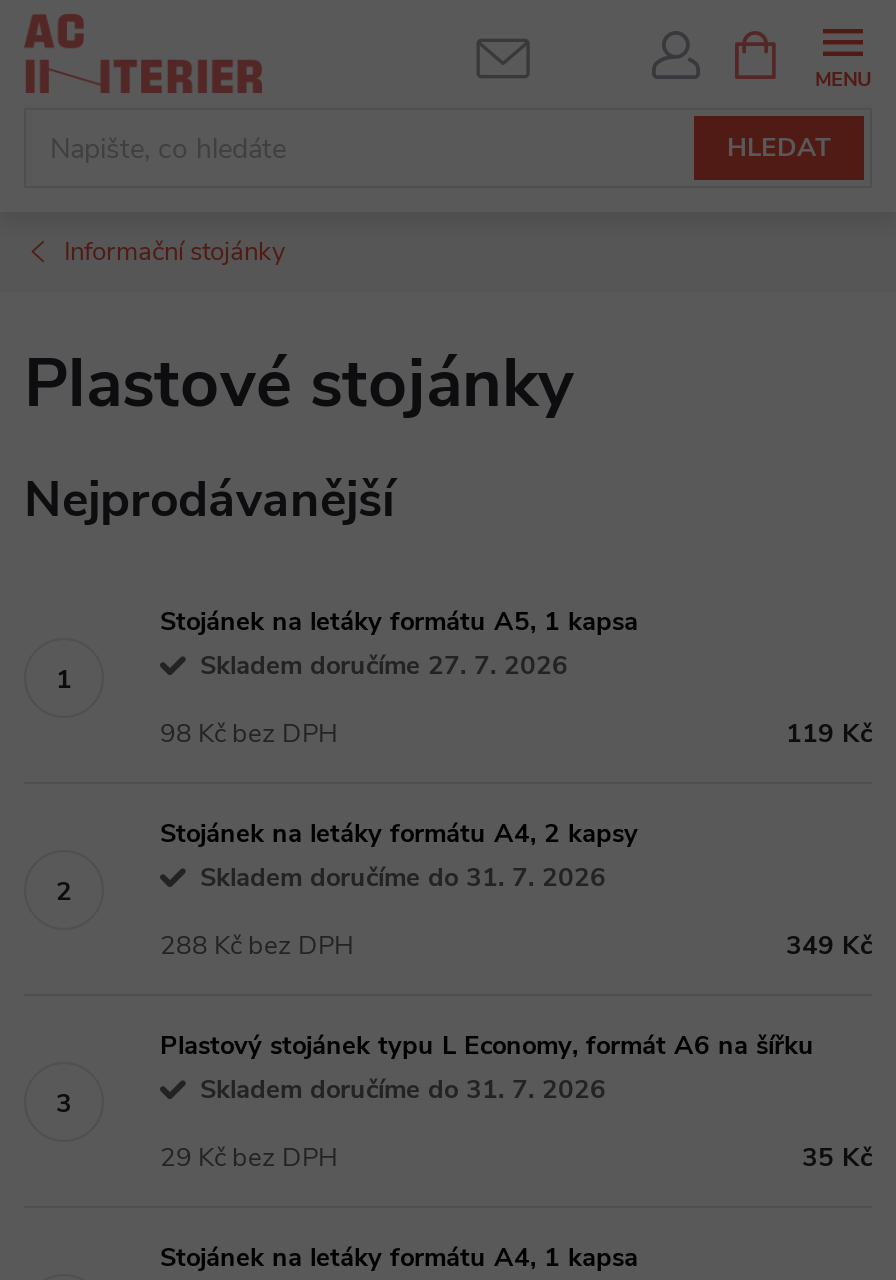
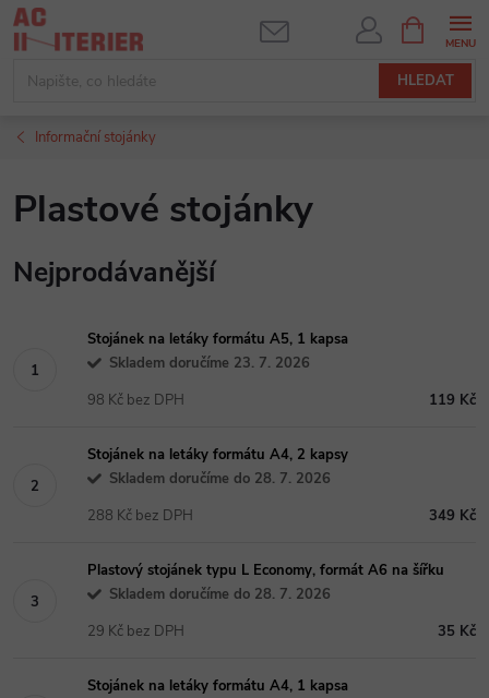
- Skladem doručíme 27. 7. 2026
+ Skladem doručíme 23. 7. 2026

- Skladem doručíme do 31. 7. 2026
+ Skladem doručíme do 28. 7. 2026

- Skladem doručíme do 31. 7. 2026
+ Skladem doručíme do 28. 7. 2026
